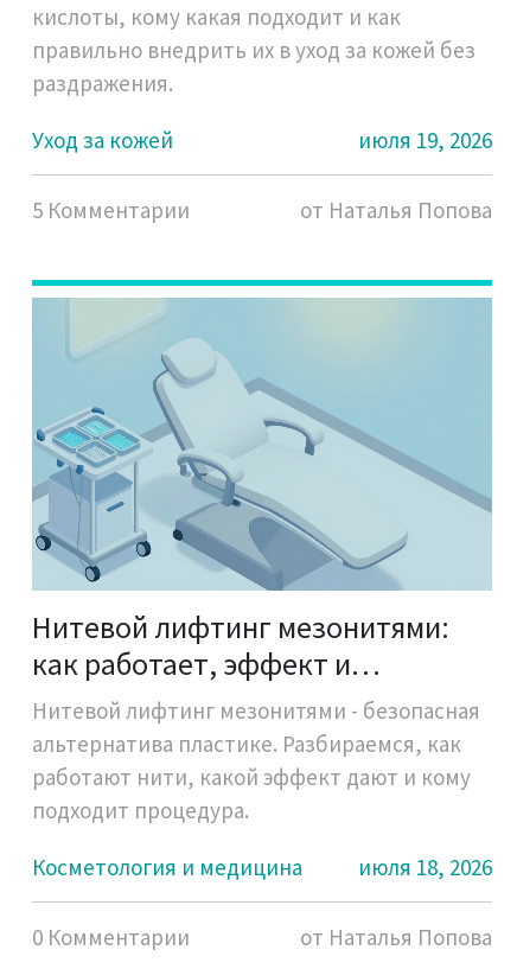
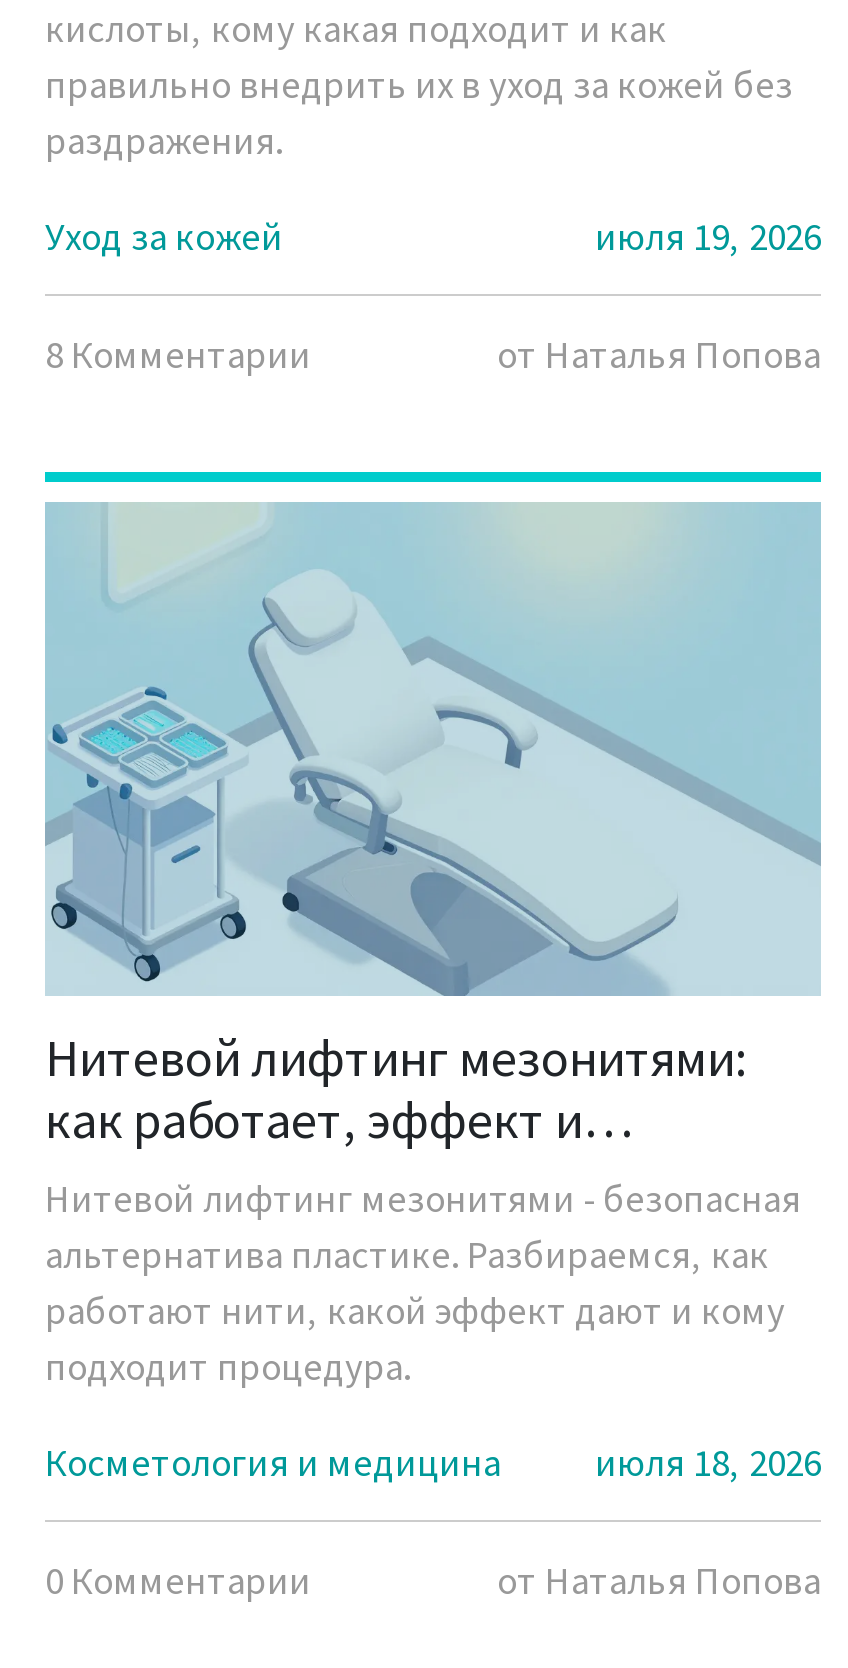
- 5 Комментарии
+ 8 Комментарии
